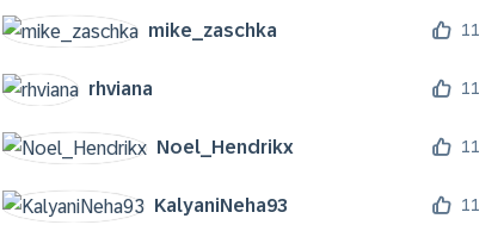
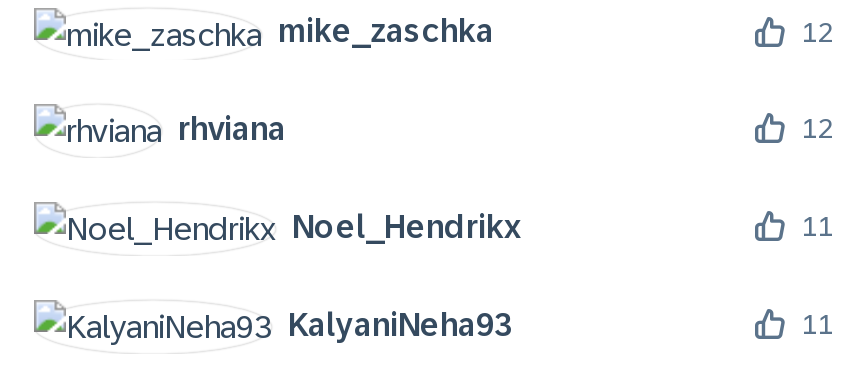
- 11
+ 12

- 11
+ 12
